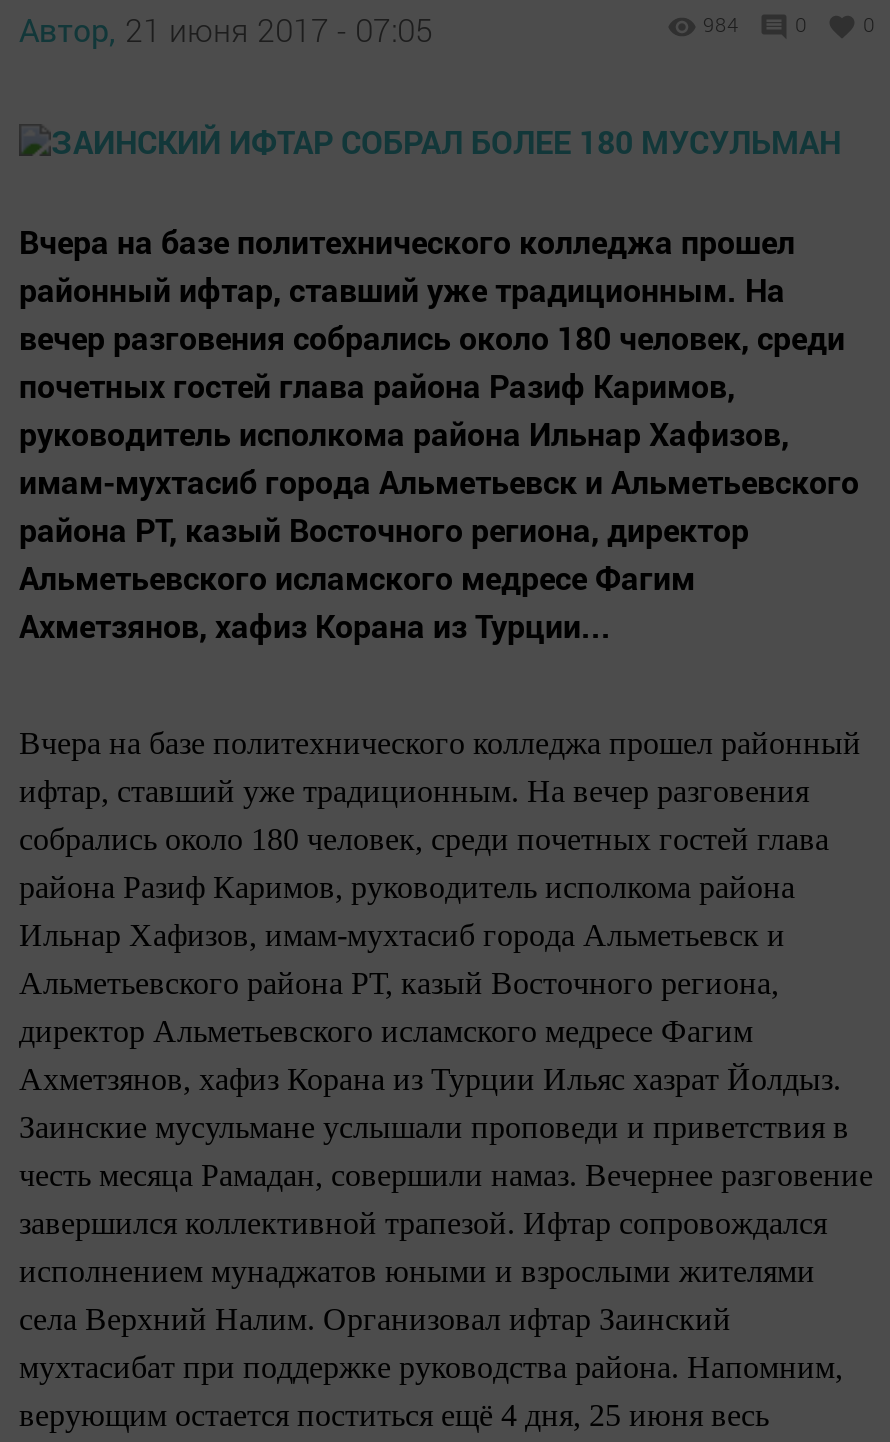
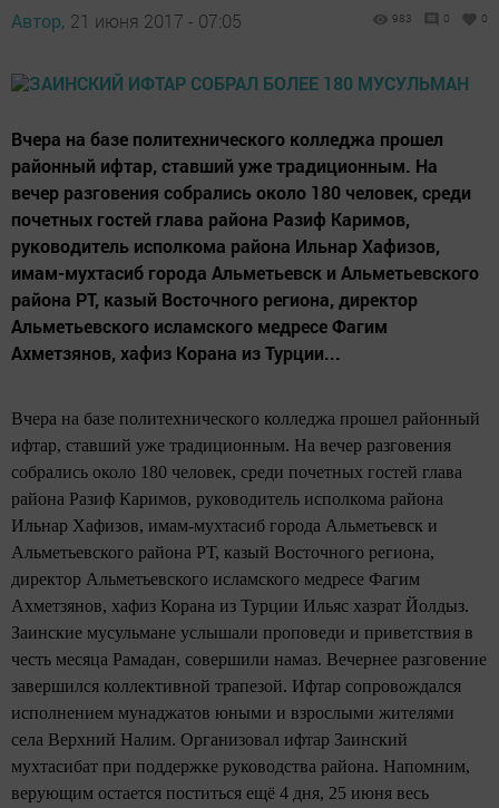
- 984
+ 983
